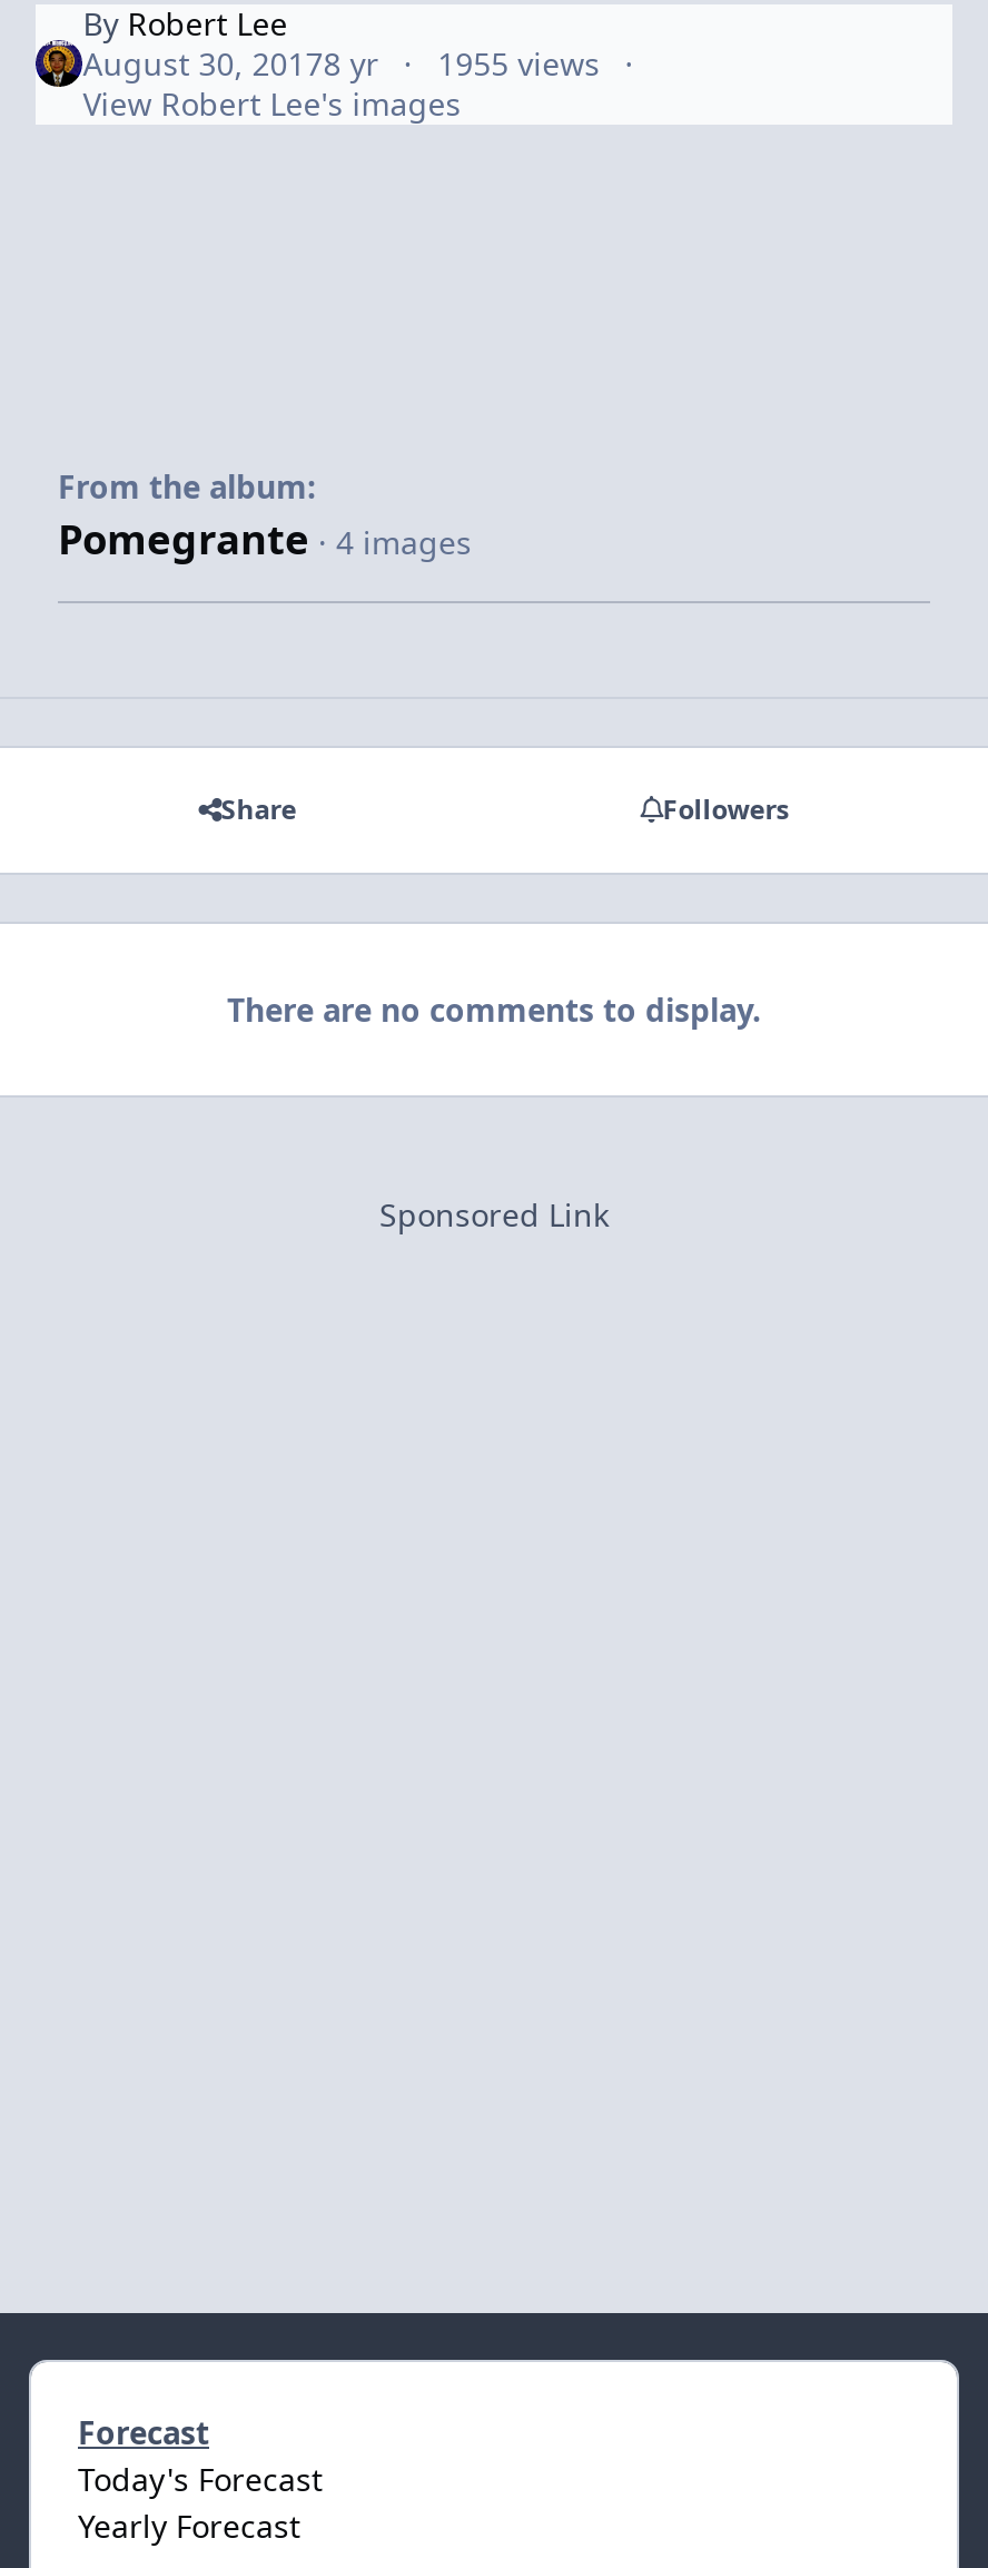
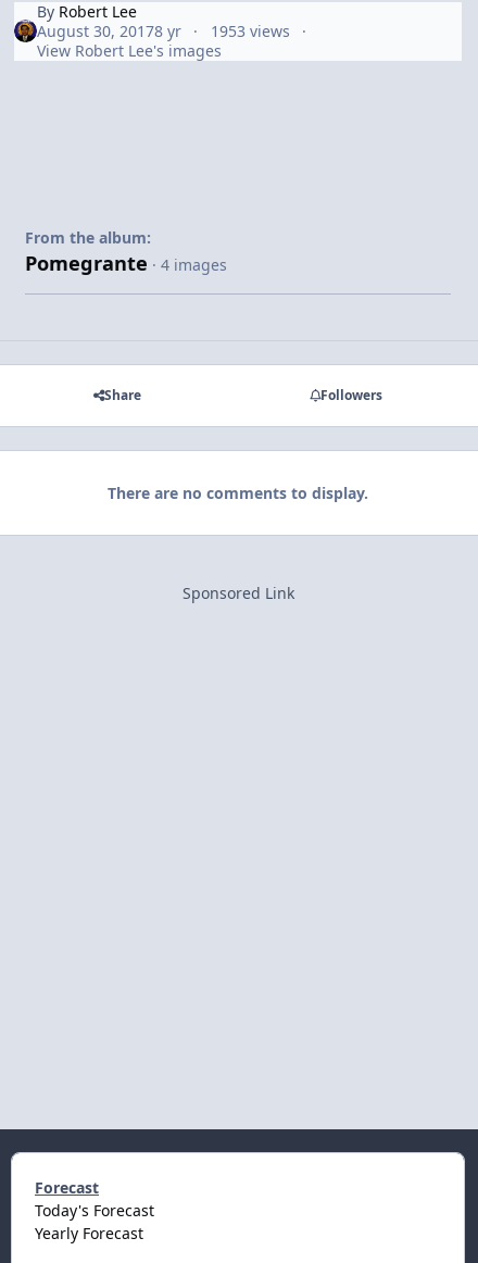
- August 30, 20178 yr 1955 views
+ August 30, 20178 yr 1953 views
